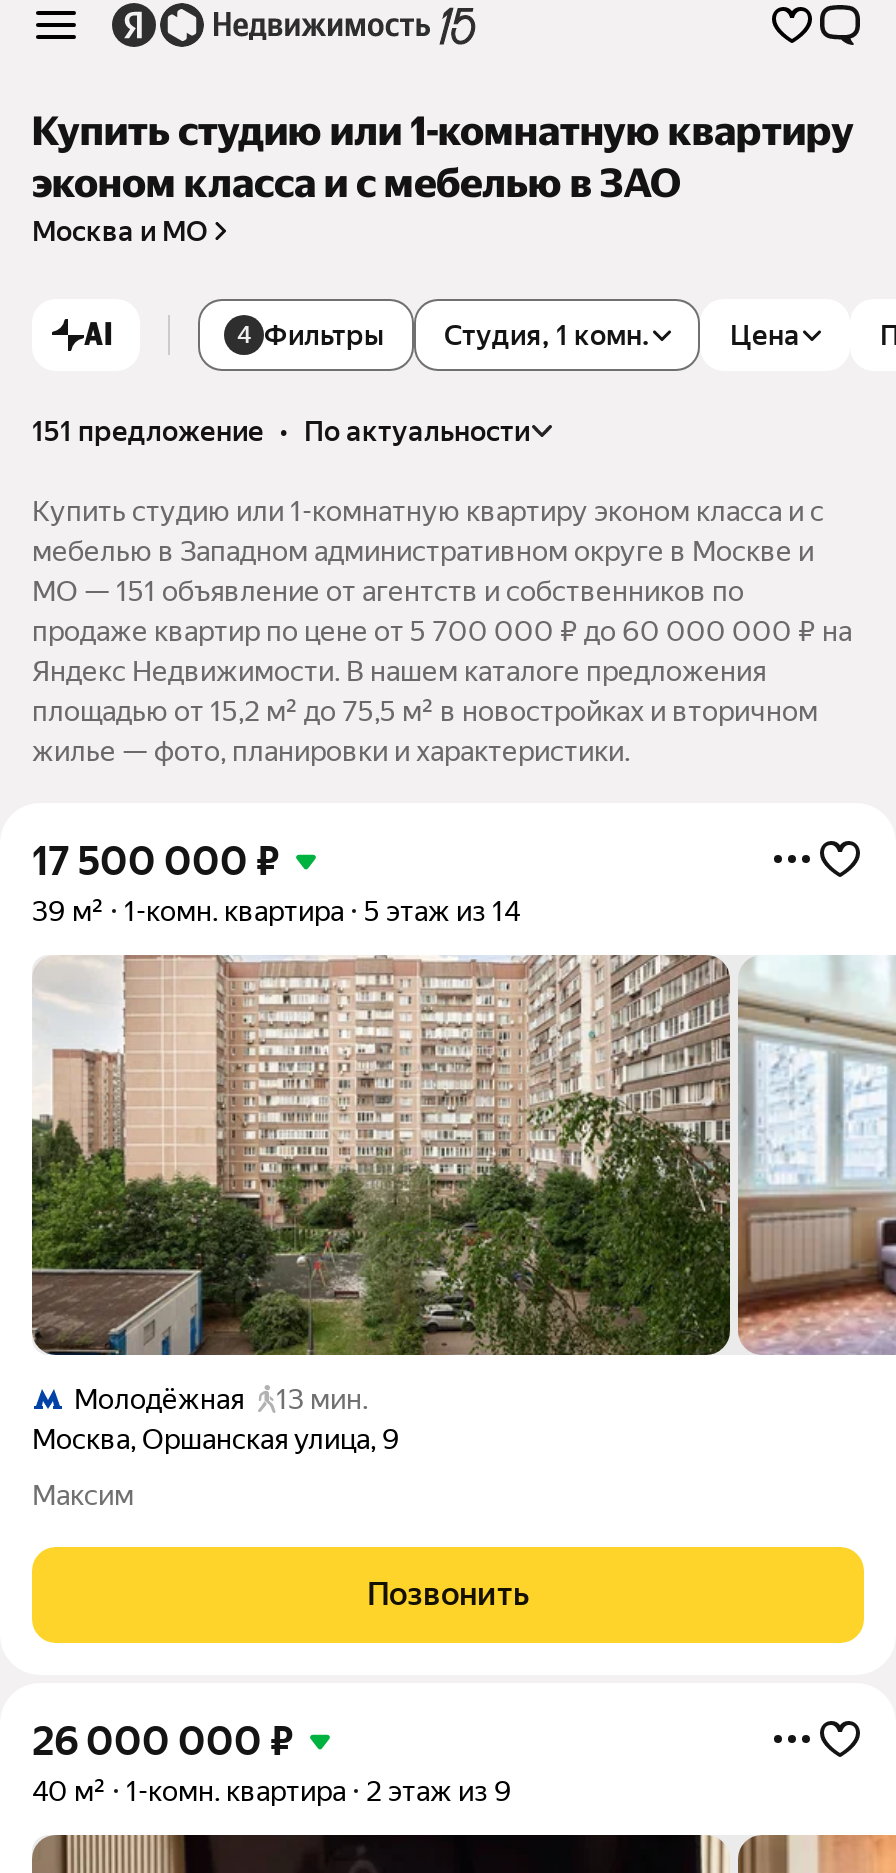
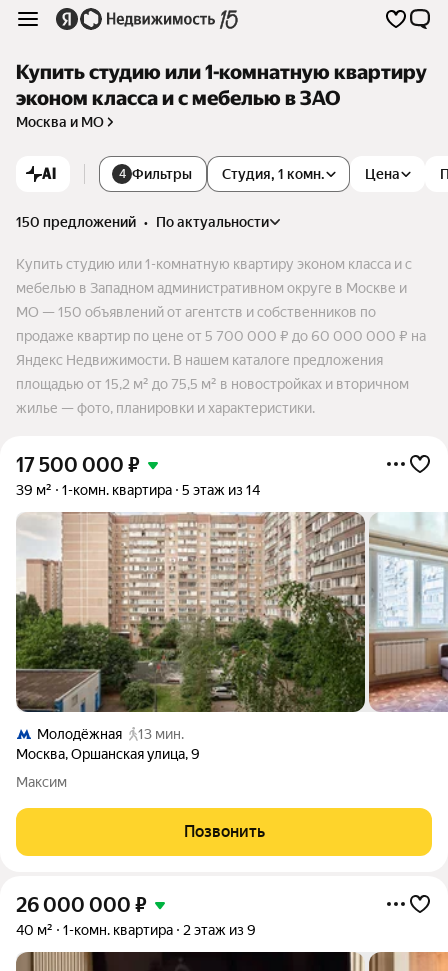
- 151 предложение • по актуальности
+ 150 предложений • по актуальности

- МО — 151 объявление от агентств и собственников по
+ МО — 150 объявлений от агентств и собственников по
